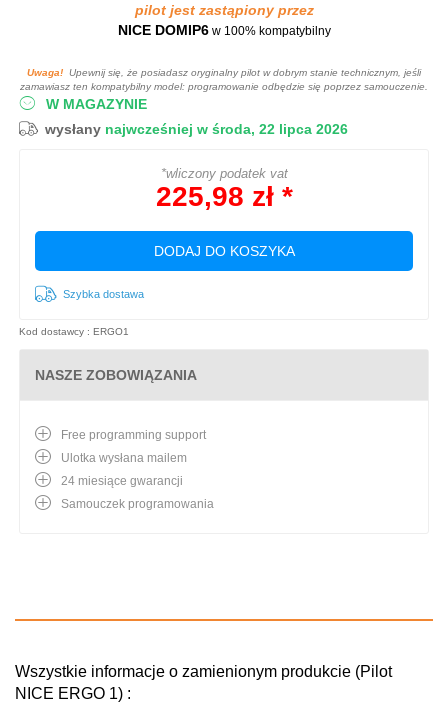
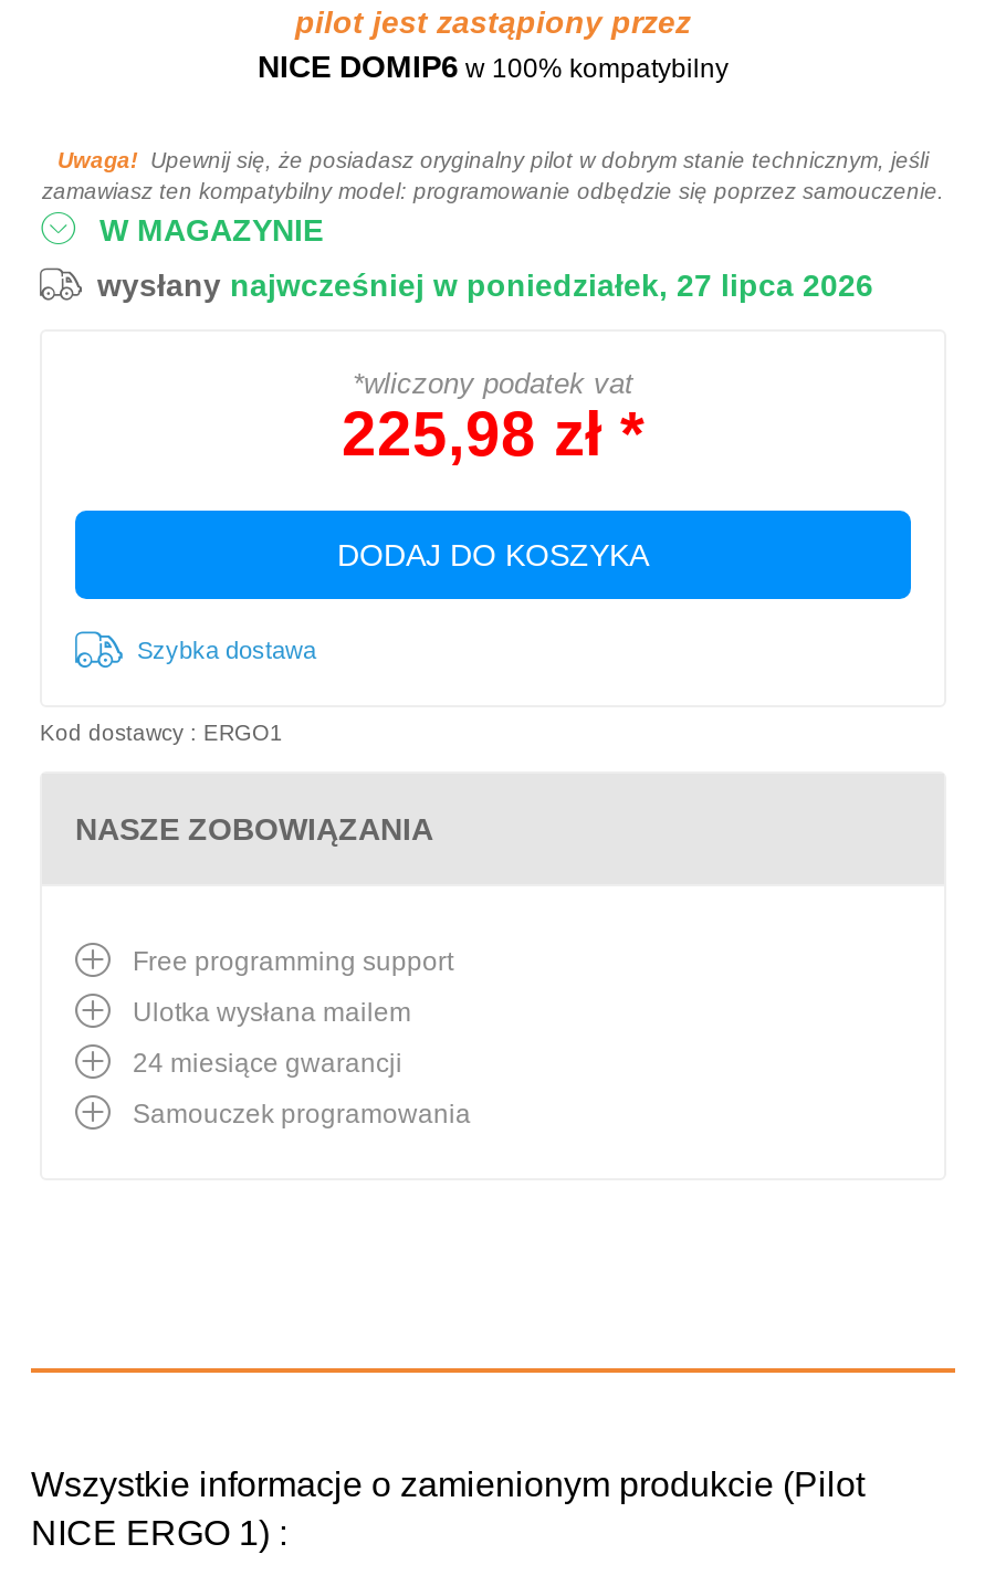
- wysłany najwcześniej w środa, 22 lipca 2026
+ wysłany najwcześniej w poniedziałek, 27 lipca 2026
